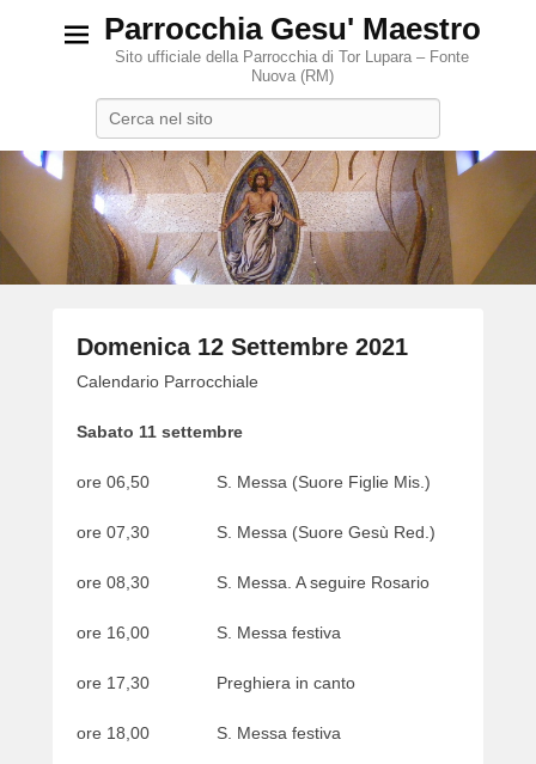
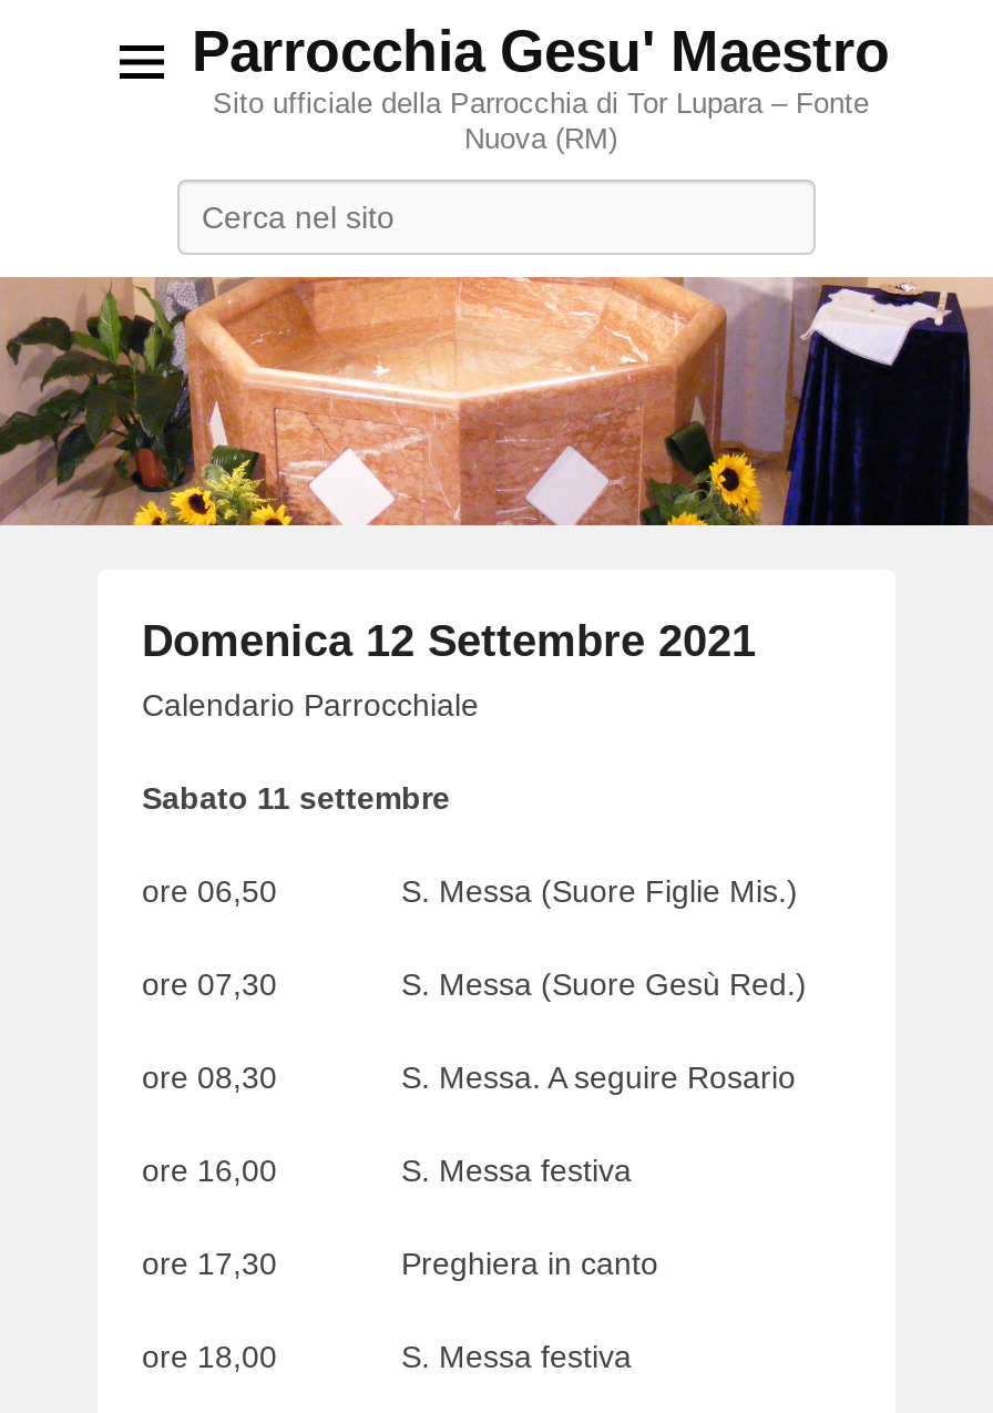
- [image]
+ [image]
